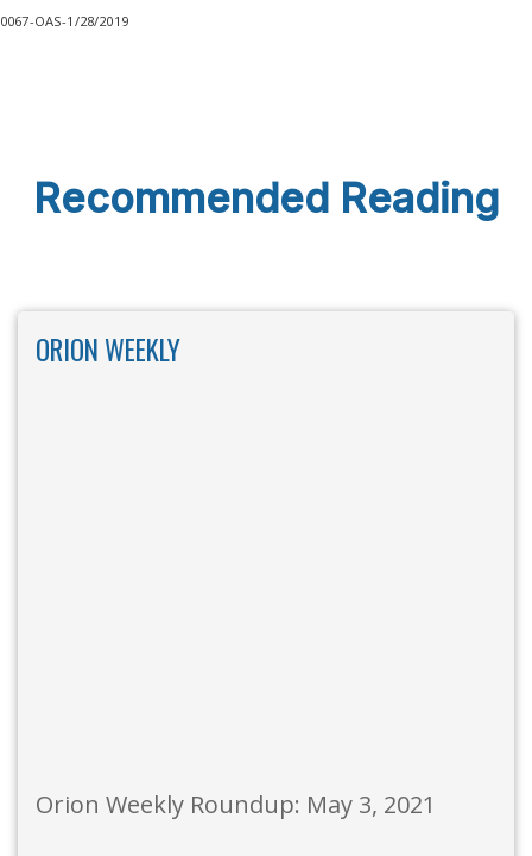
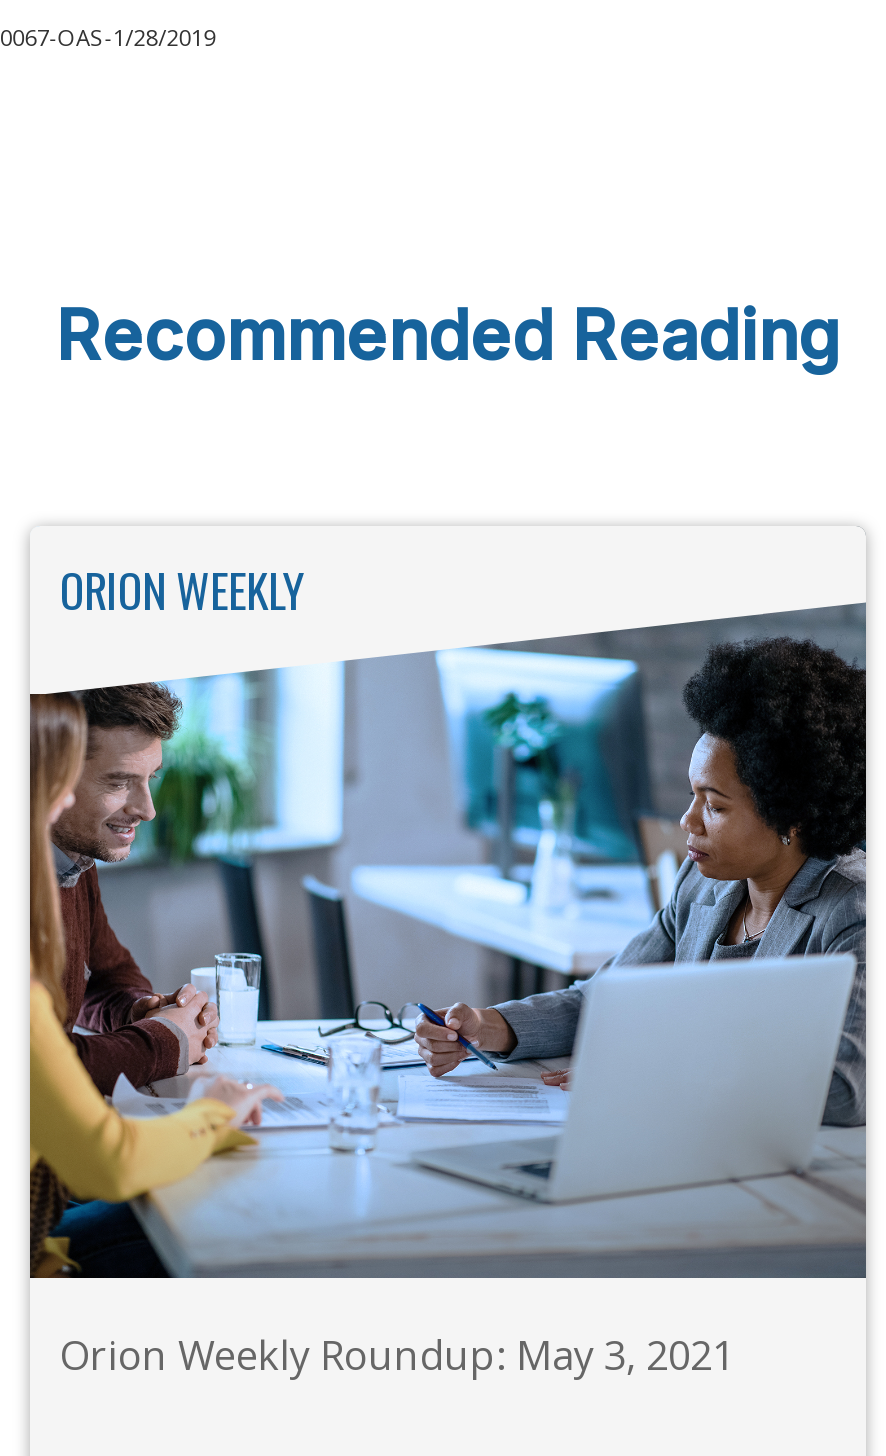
+ [image]
